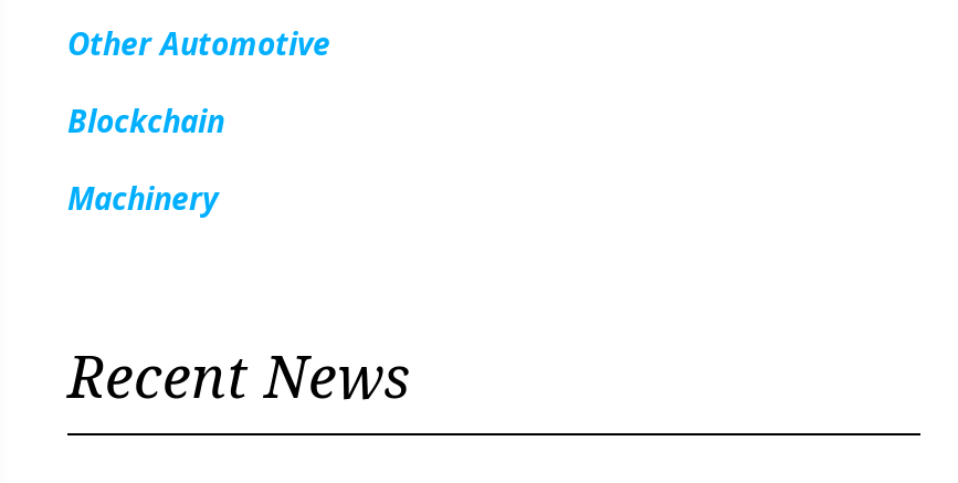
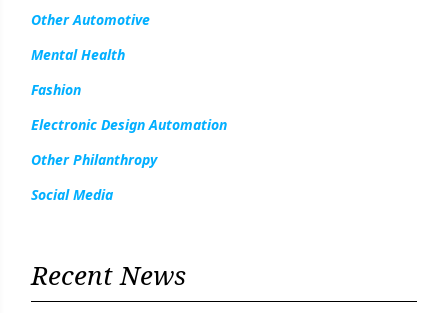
- Blockchain
- Machinery
+ Mental Health
+ Fashion
+ Electronic Design Automation
+ Other Philanthropy
+ Social Media
